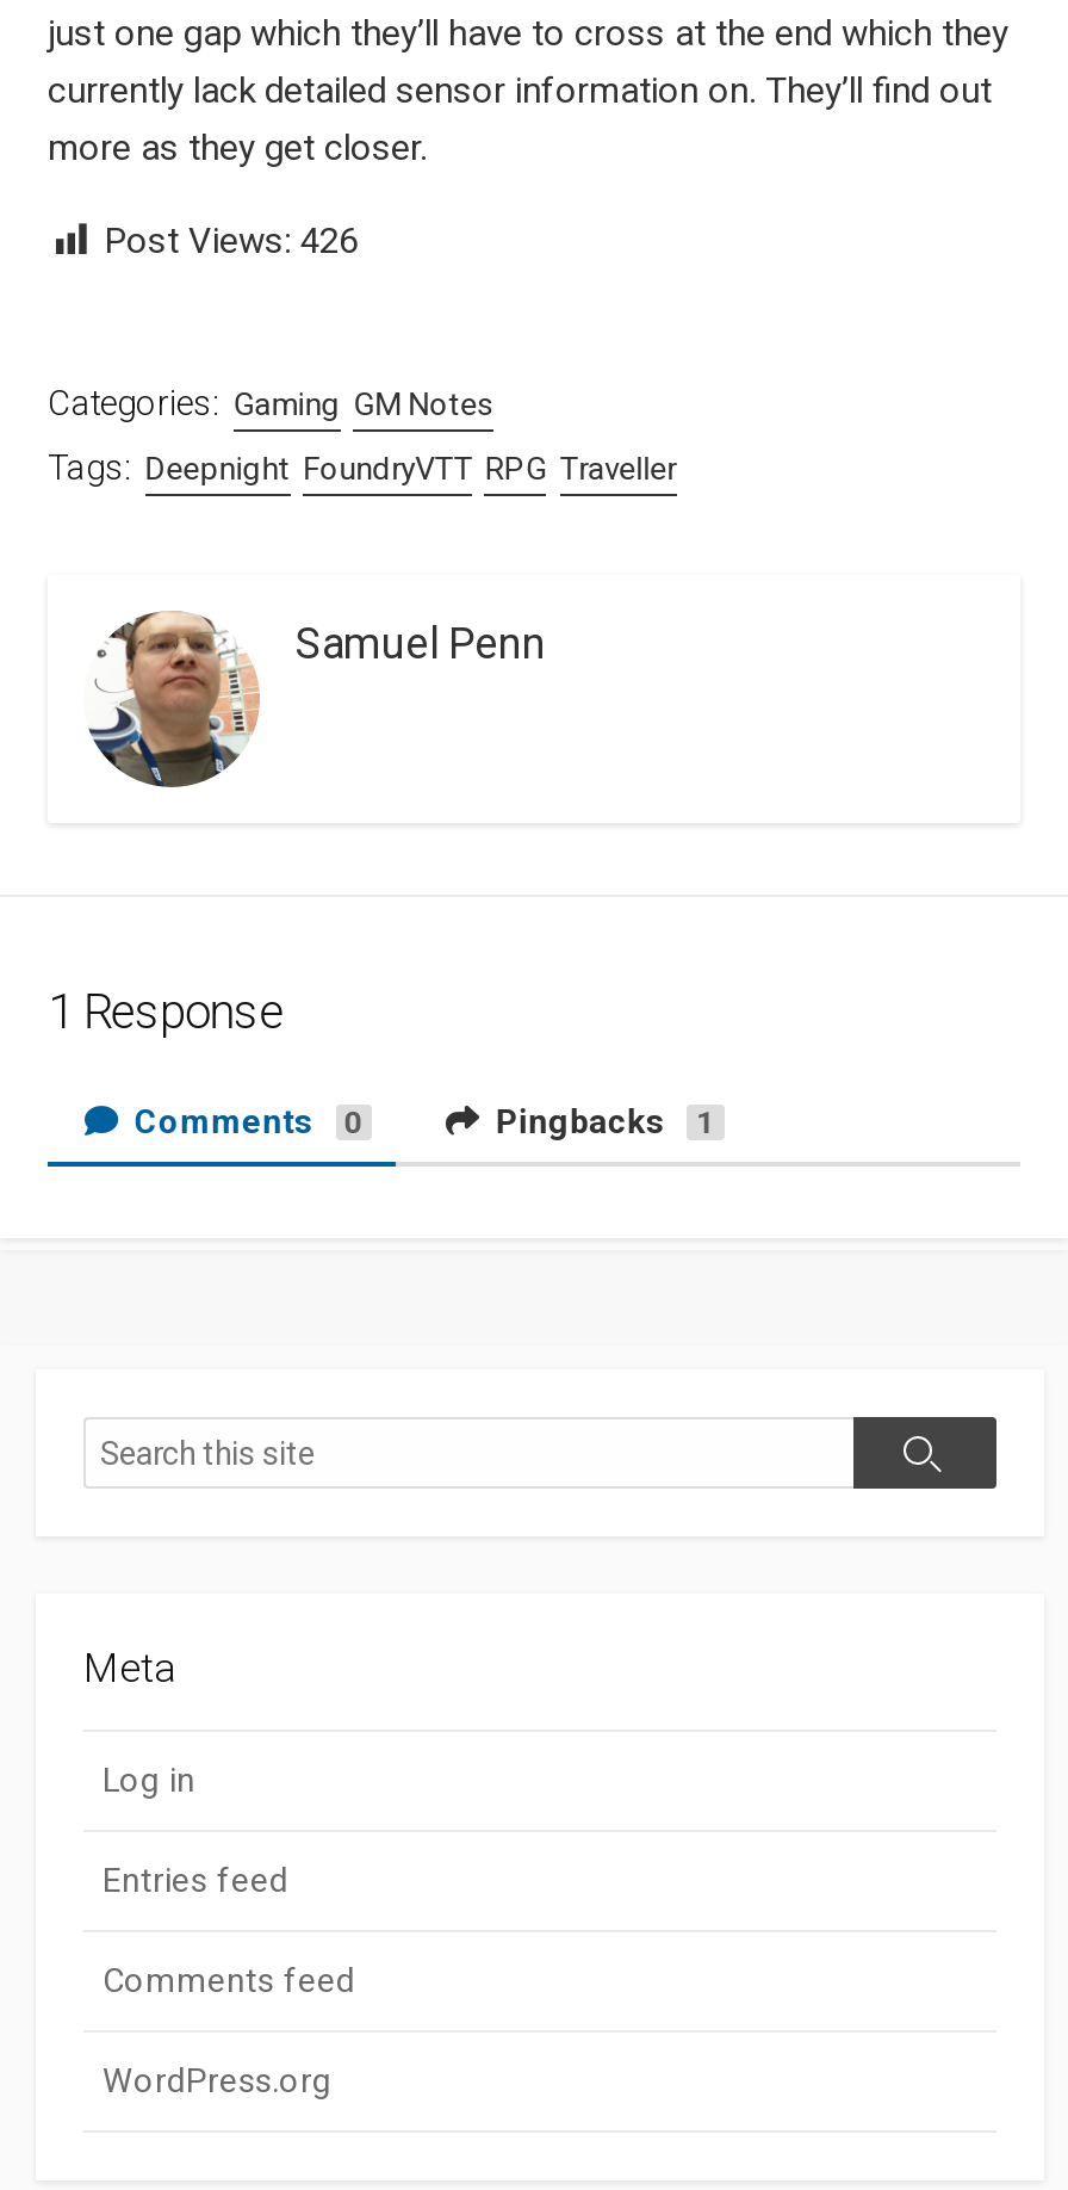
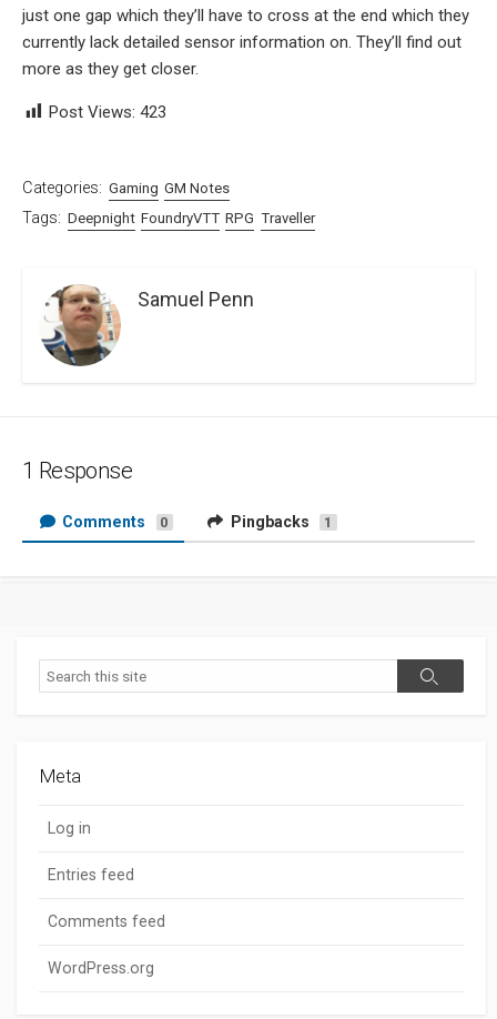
- Post Views: 426
+ Post Views: 423
